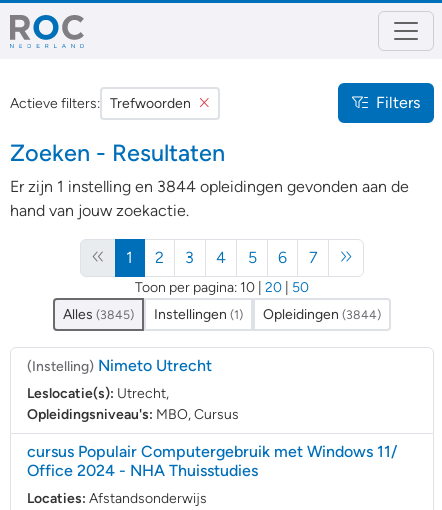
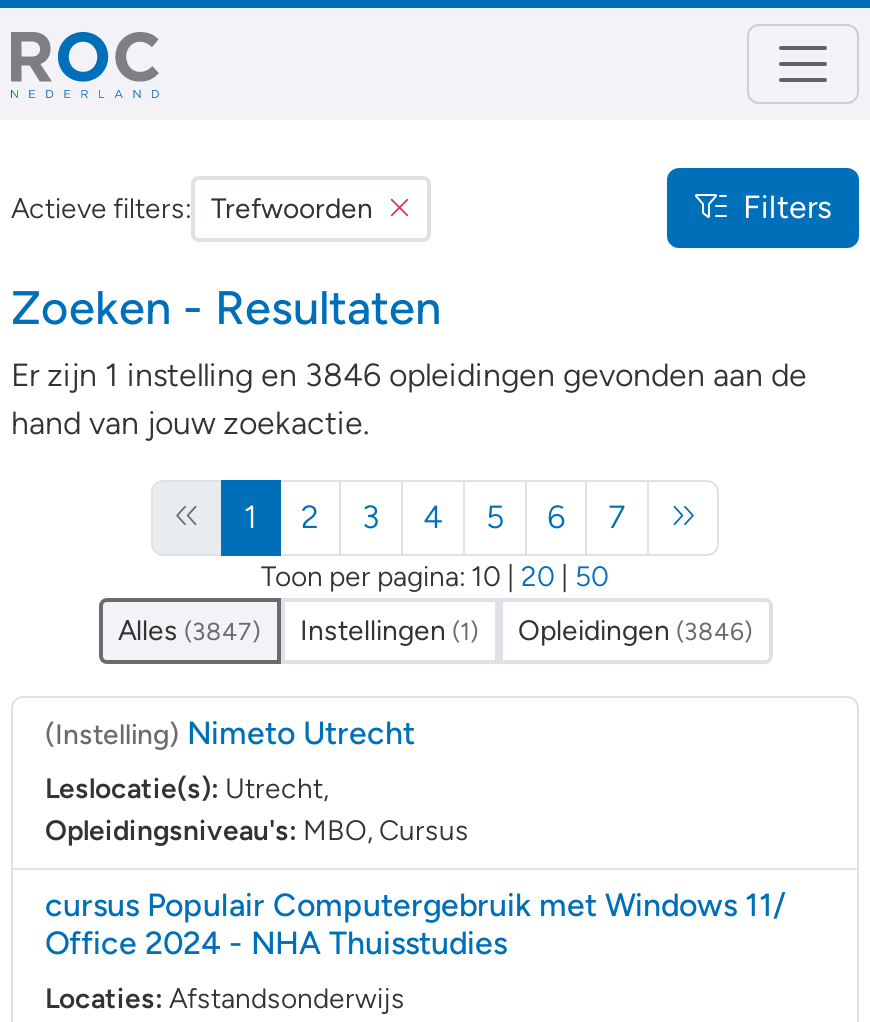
- Er zijn 1 instelling en 3844 opleidingen gevonden aan de
+ Er zijn 1 instelling en 3846 opleidingen gevonden aan de

- Alles (3845)
+ Alles (3847)

- Opleidingen (3844)
+ Opleidingen (3846)
